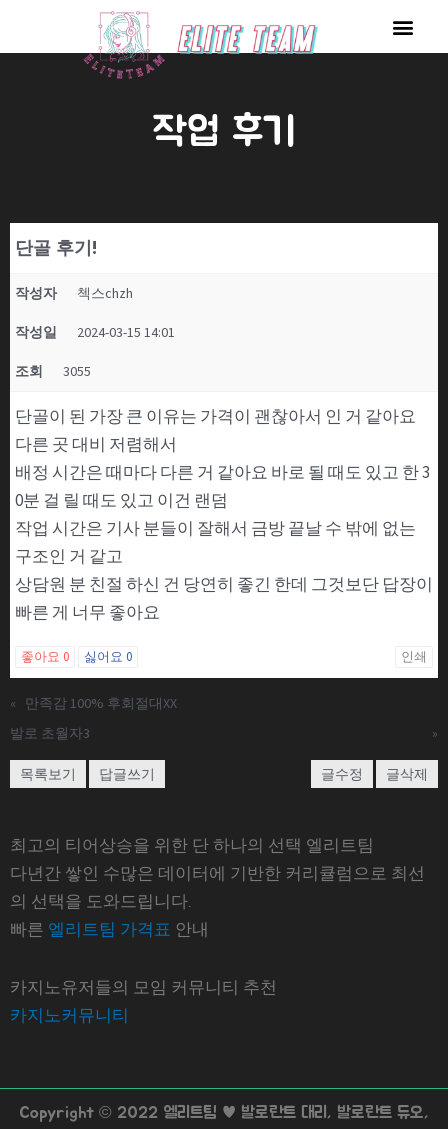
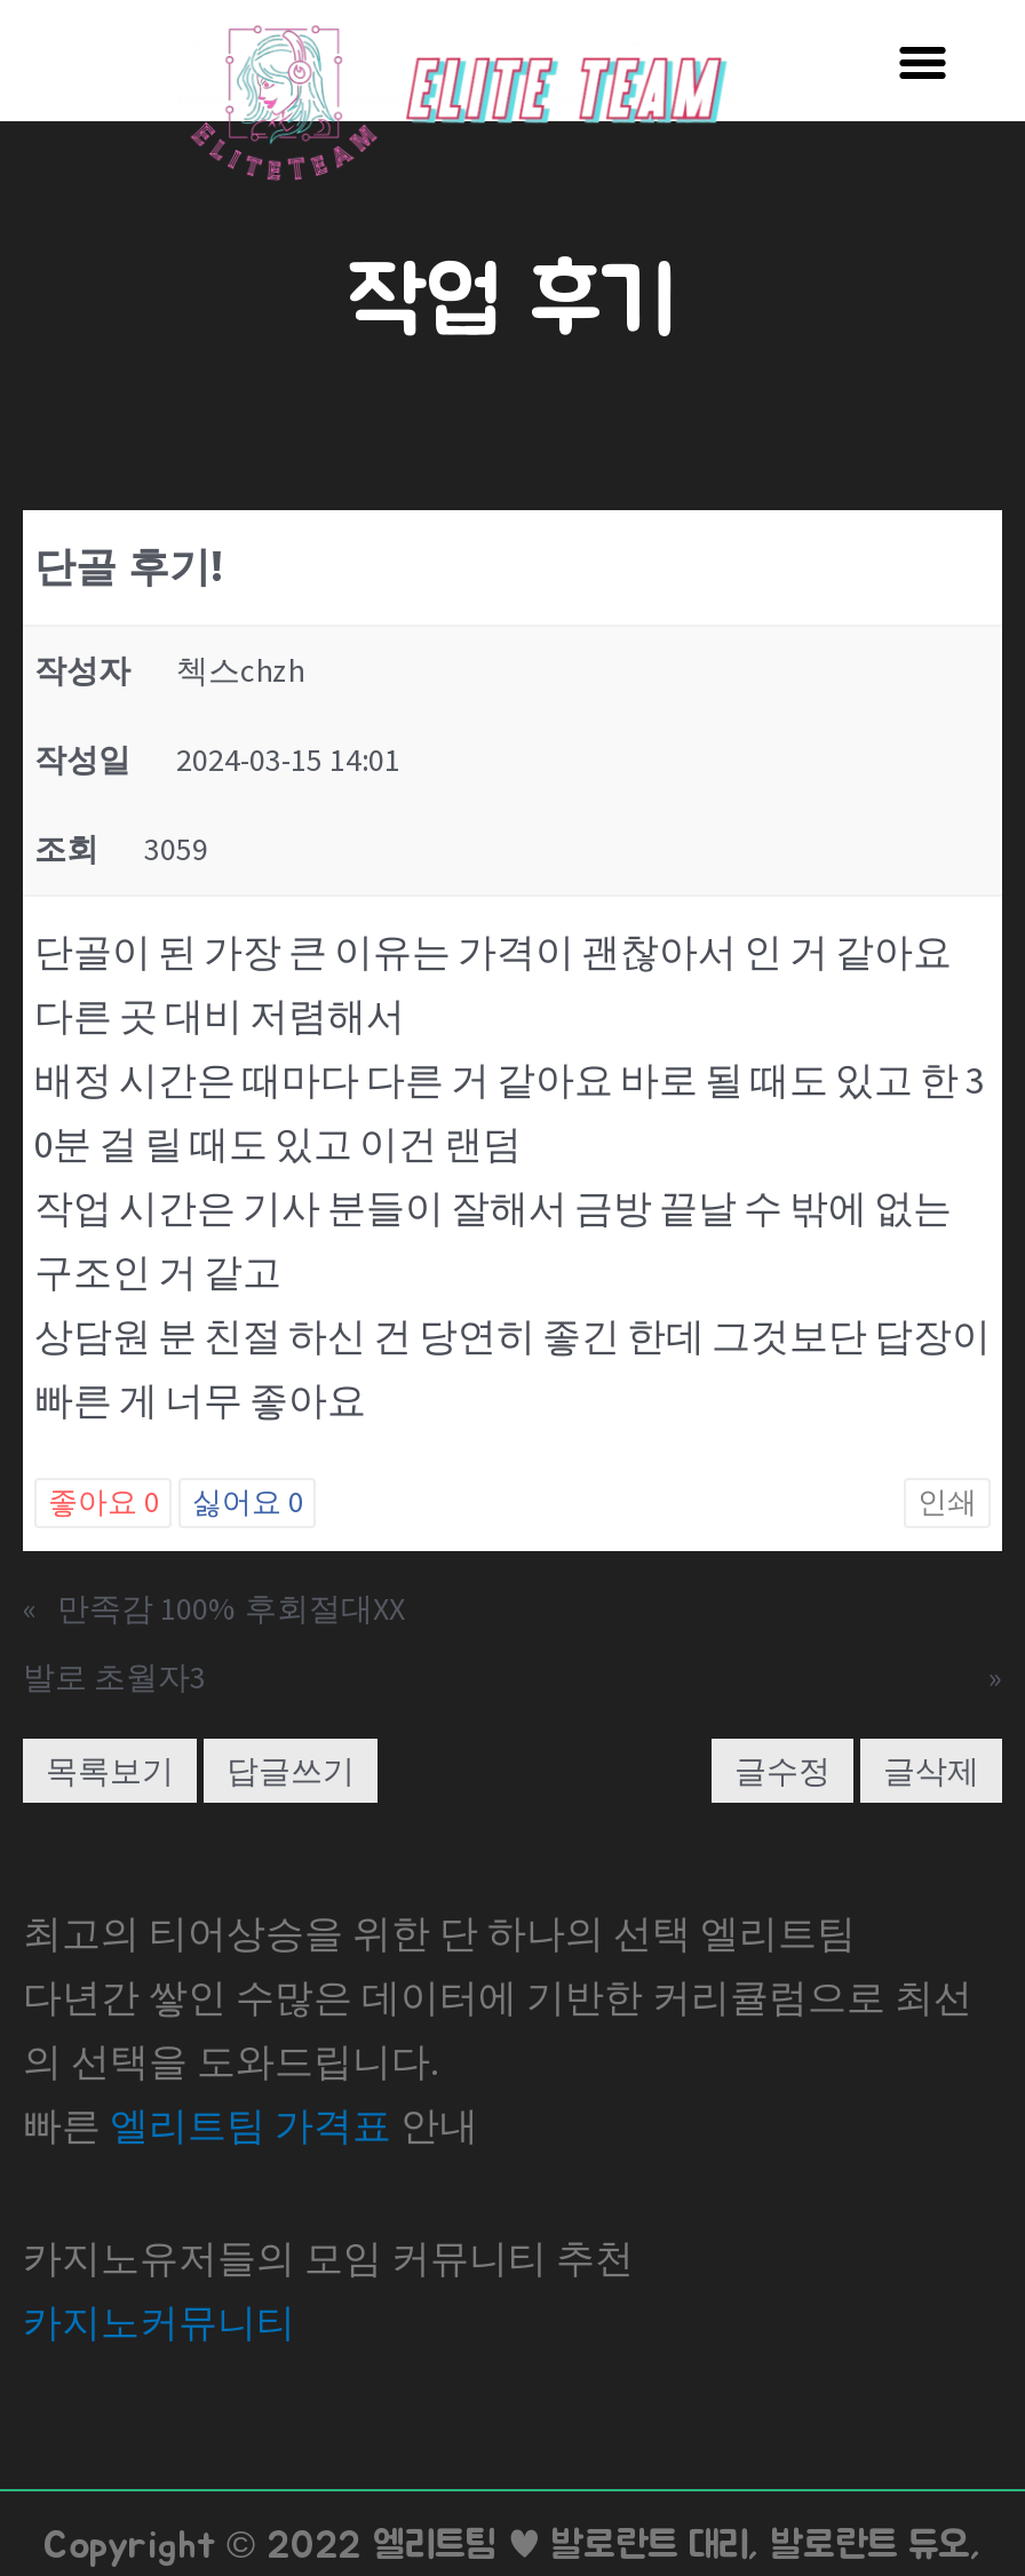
- 조회 3055
+ 조회 3059
